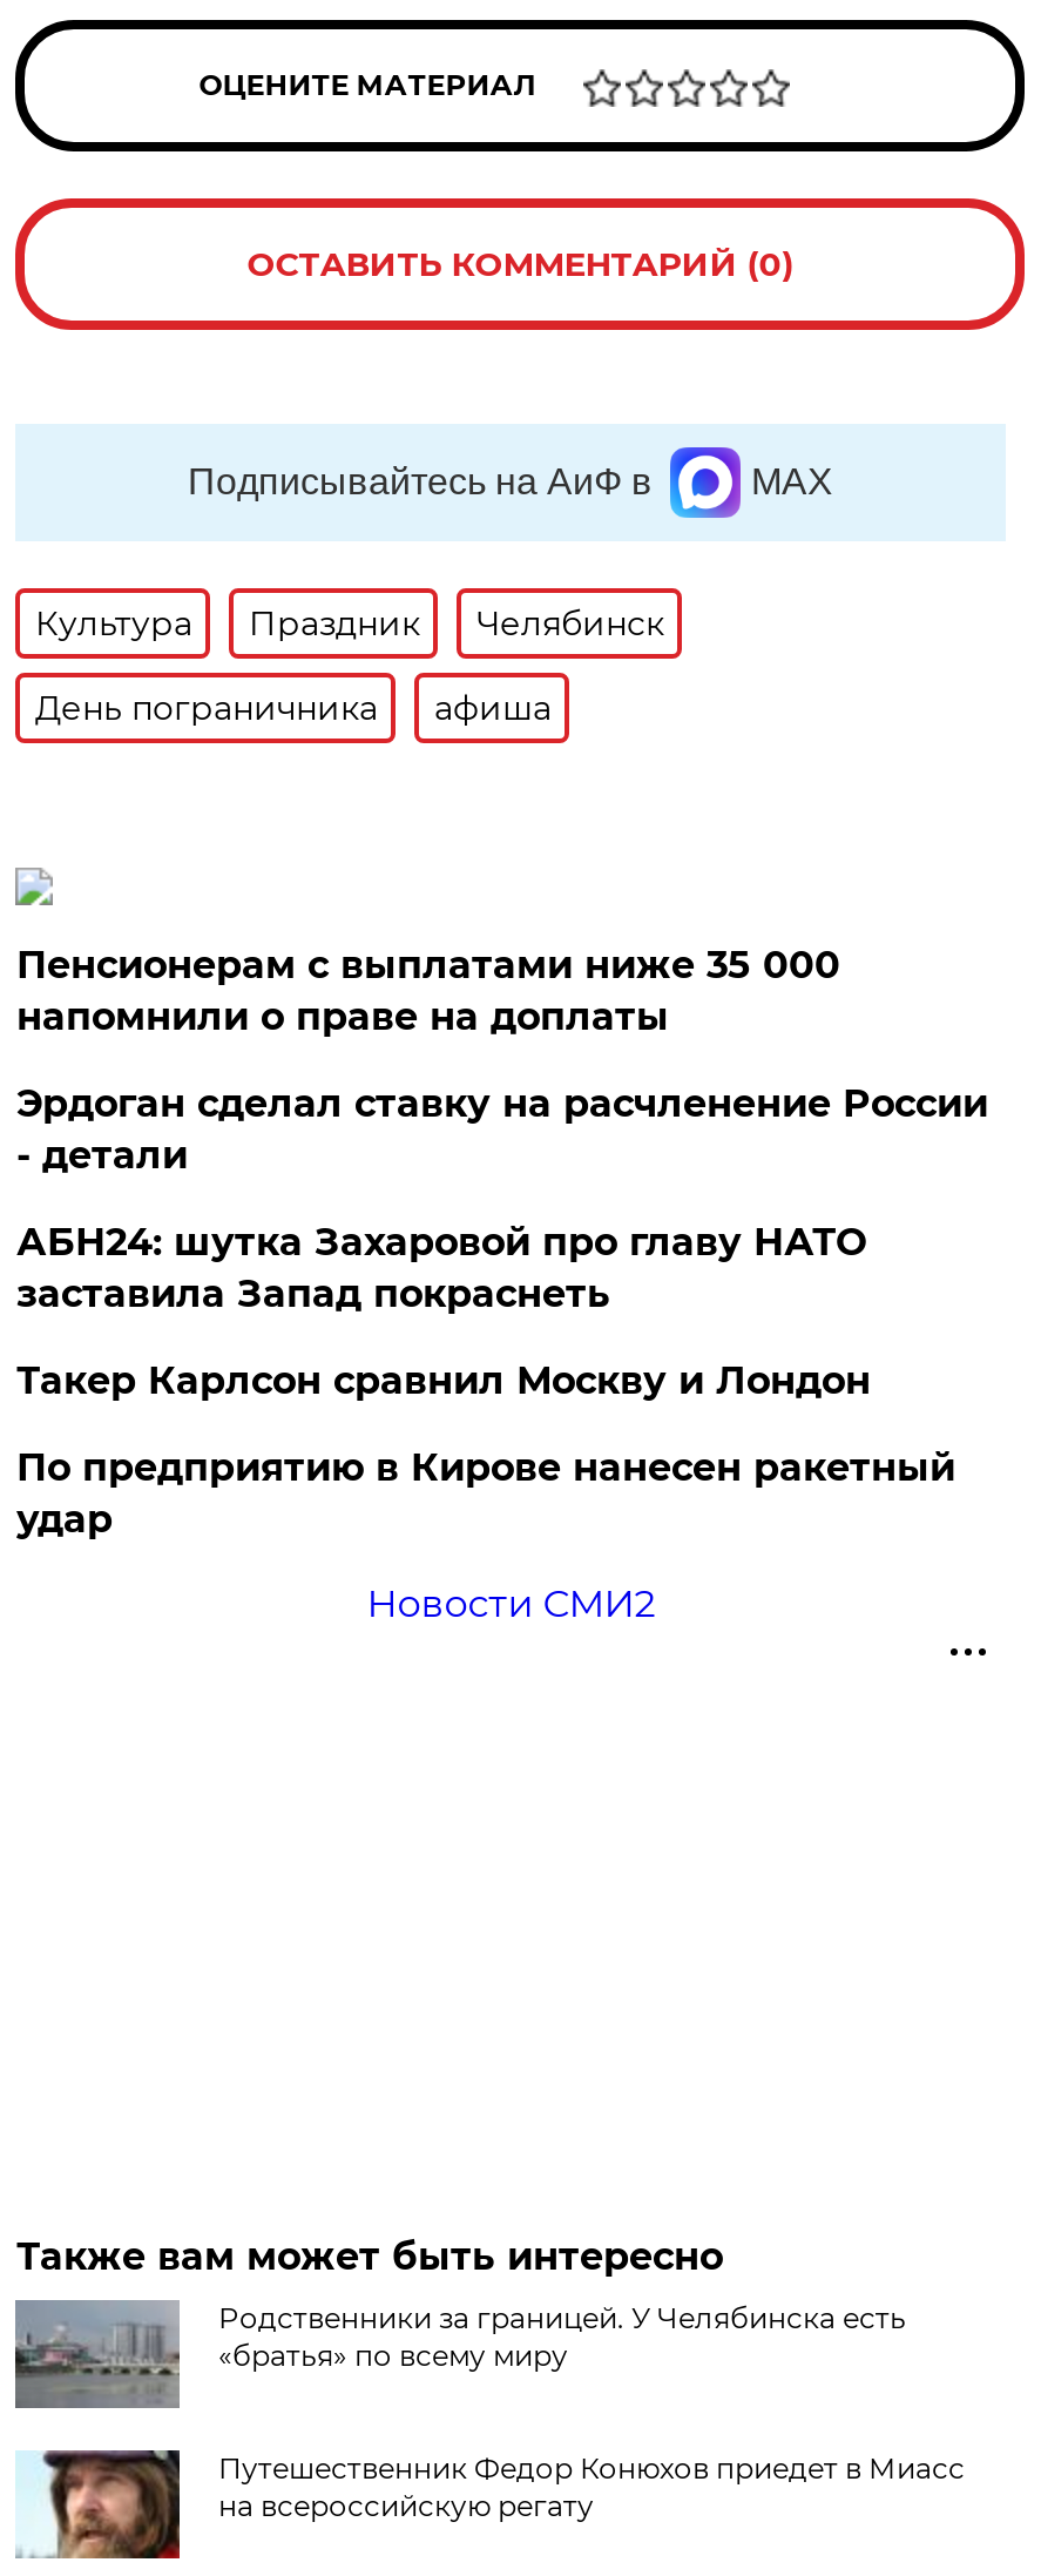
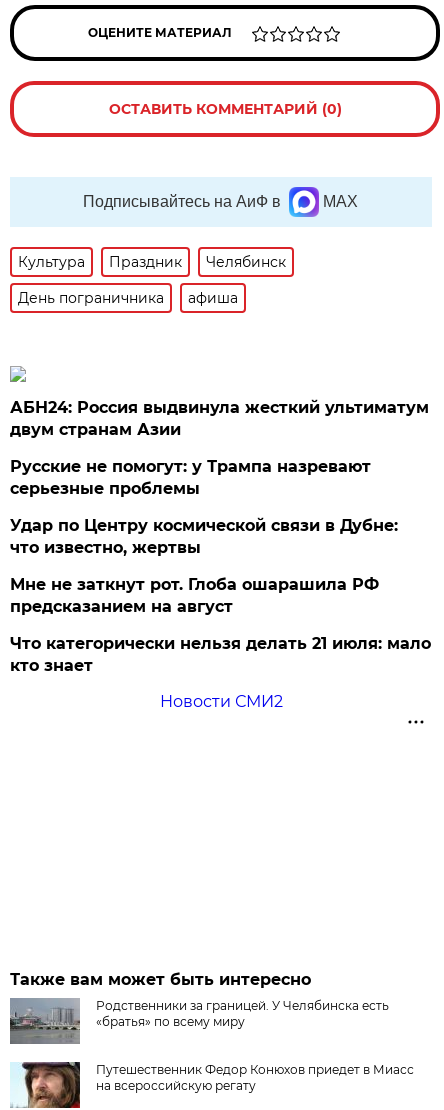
- Пенсионерам с выплатами ниже 35 000
- напомнили о праве на доплаты
+ АБН24: Россия выдвинула жесткий ультиматум
+ двум странам Азии

- Эрдоган сделал ставку на расчленение России
- - детали
+ Русские не помогут: у Трампа назревают
+ серьезные проблемы

- АБН24: шутка Захаровой про главу НАТО
- заставила Запад покраснеть
+ Удар по Центру космической связи в Дубне:
+ что известно, жертвы

- Такер Карлсон сравнил Москву и Лондон
+ Мне не заткнут рот. Глоба ошарашила РФ
+ предсказанием на август

- По предприятию в Кирове нанесен ракетный
- удар
+ Что категорически нельзя делать 21 июля: мало
+ кто знает
